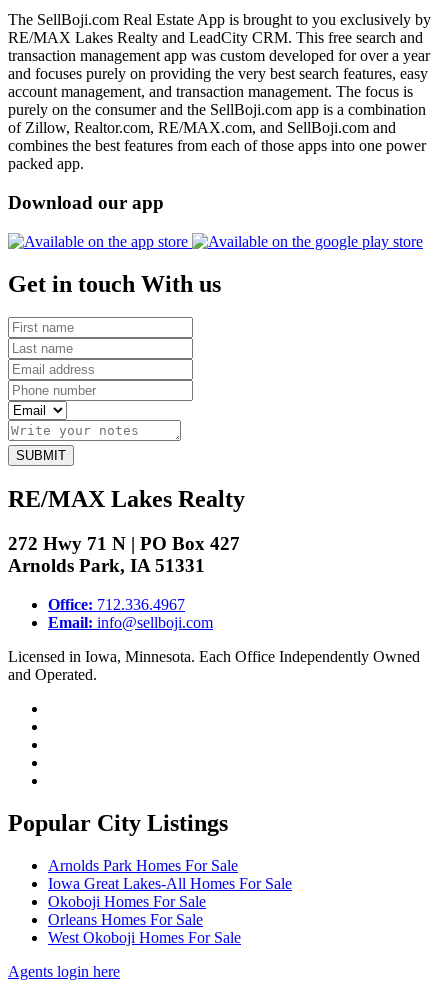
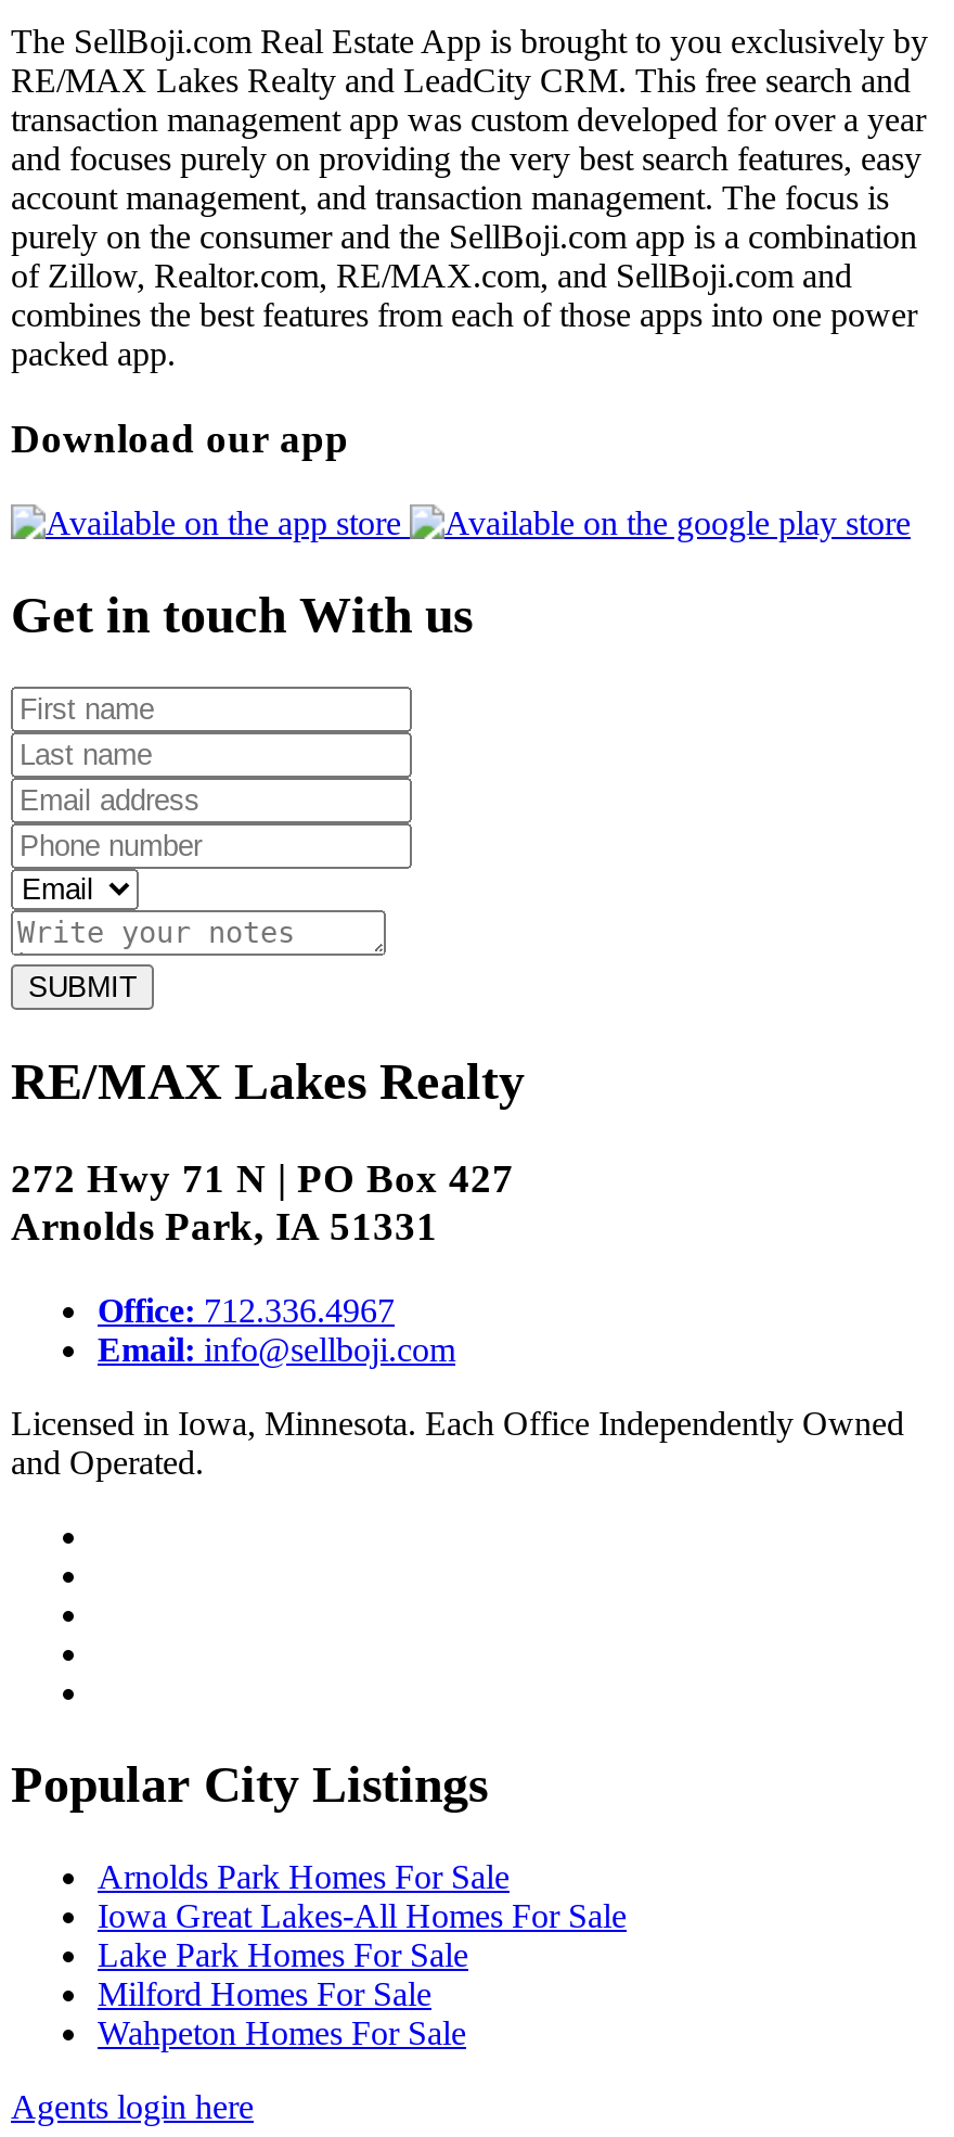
- Okoboji Homes For Sale
- Orleans Homes For Sale
- West Okoboji Homes For Sale
+ Lake Park Homes For Sale
+ Milford Homes For Sale
+ Wahpeton Homes For Sale
